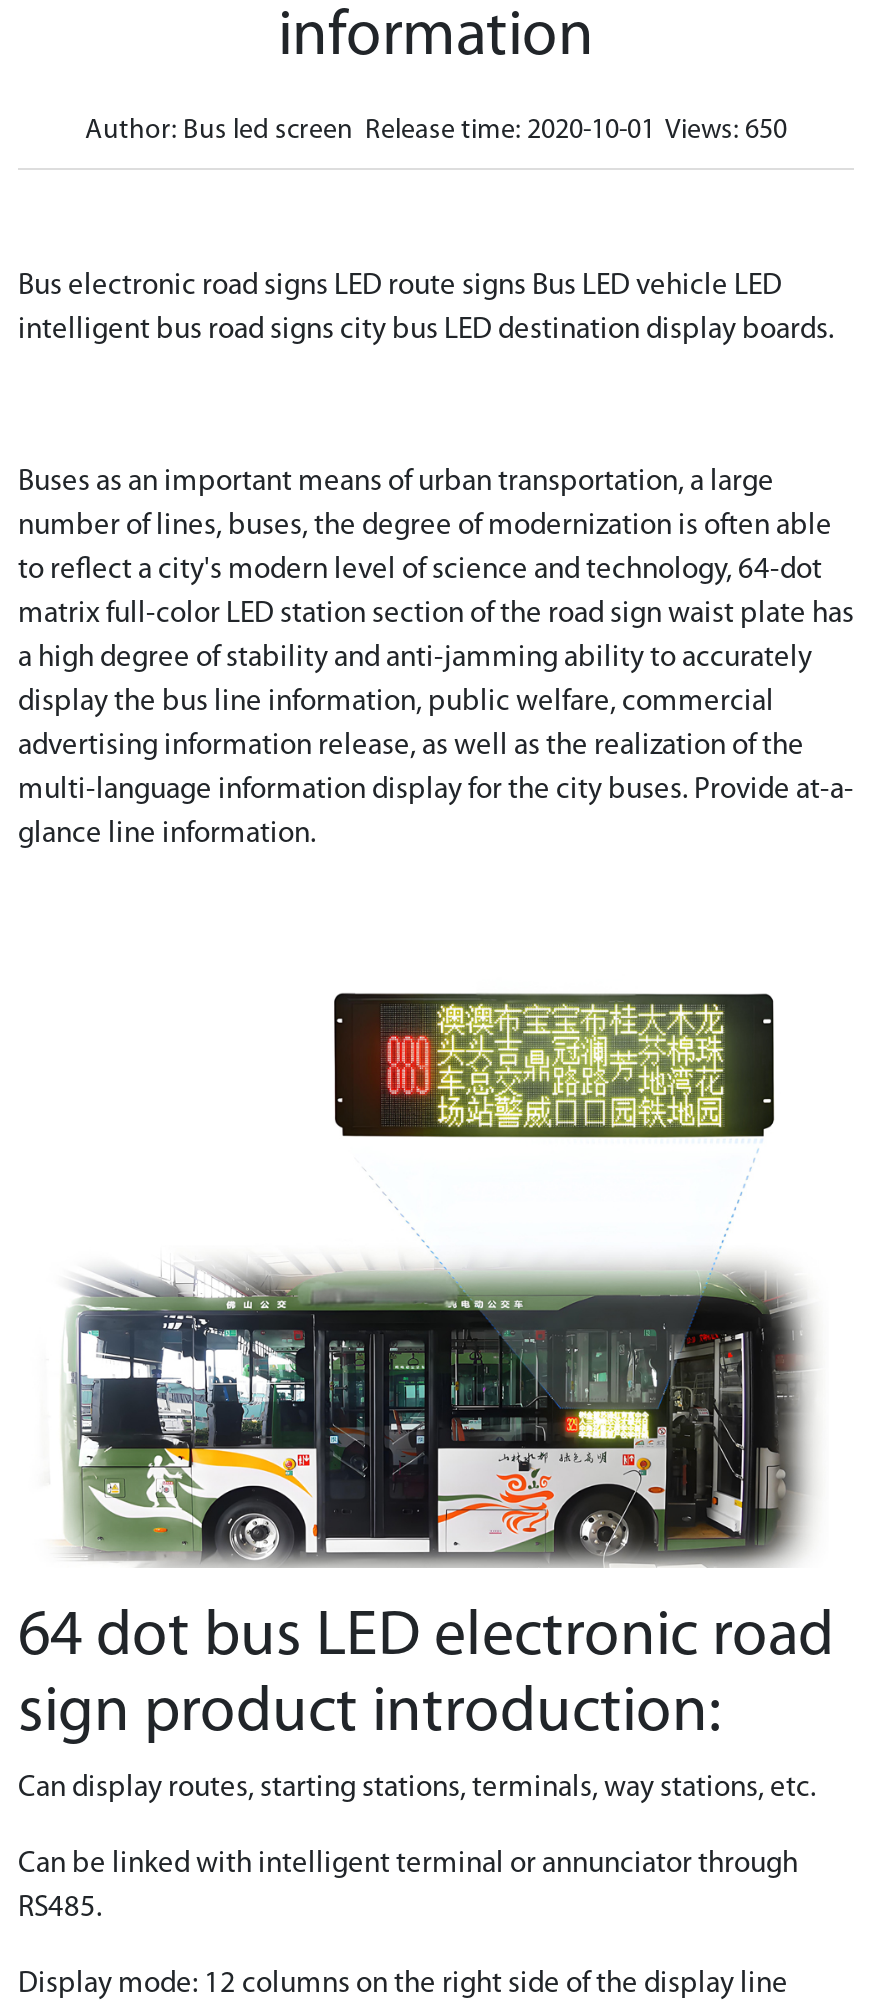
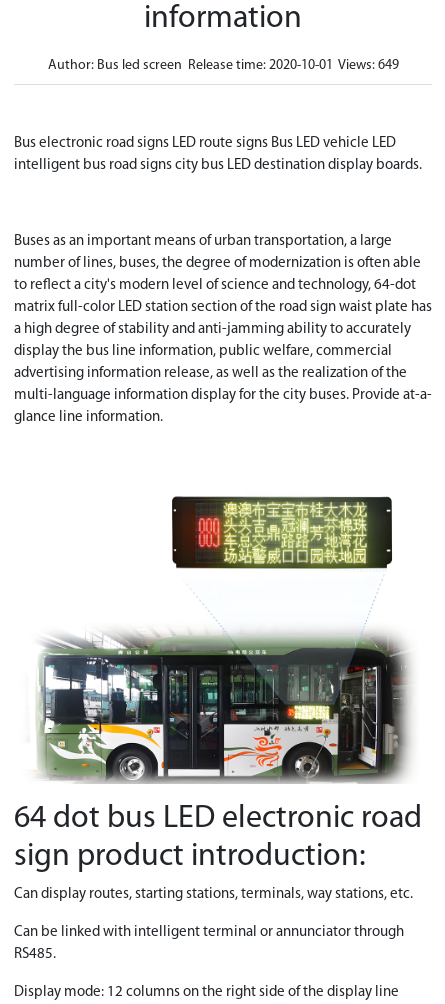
- Author: Bus led screen Release time: 2020-10-01 Views: 650
+ Author: Bus led screen Release time: 2020-10-01 Views: 649
